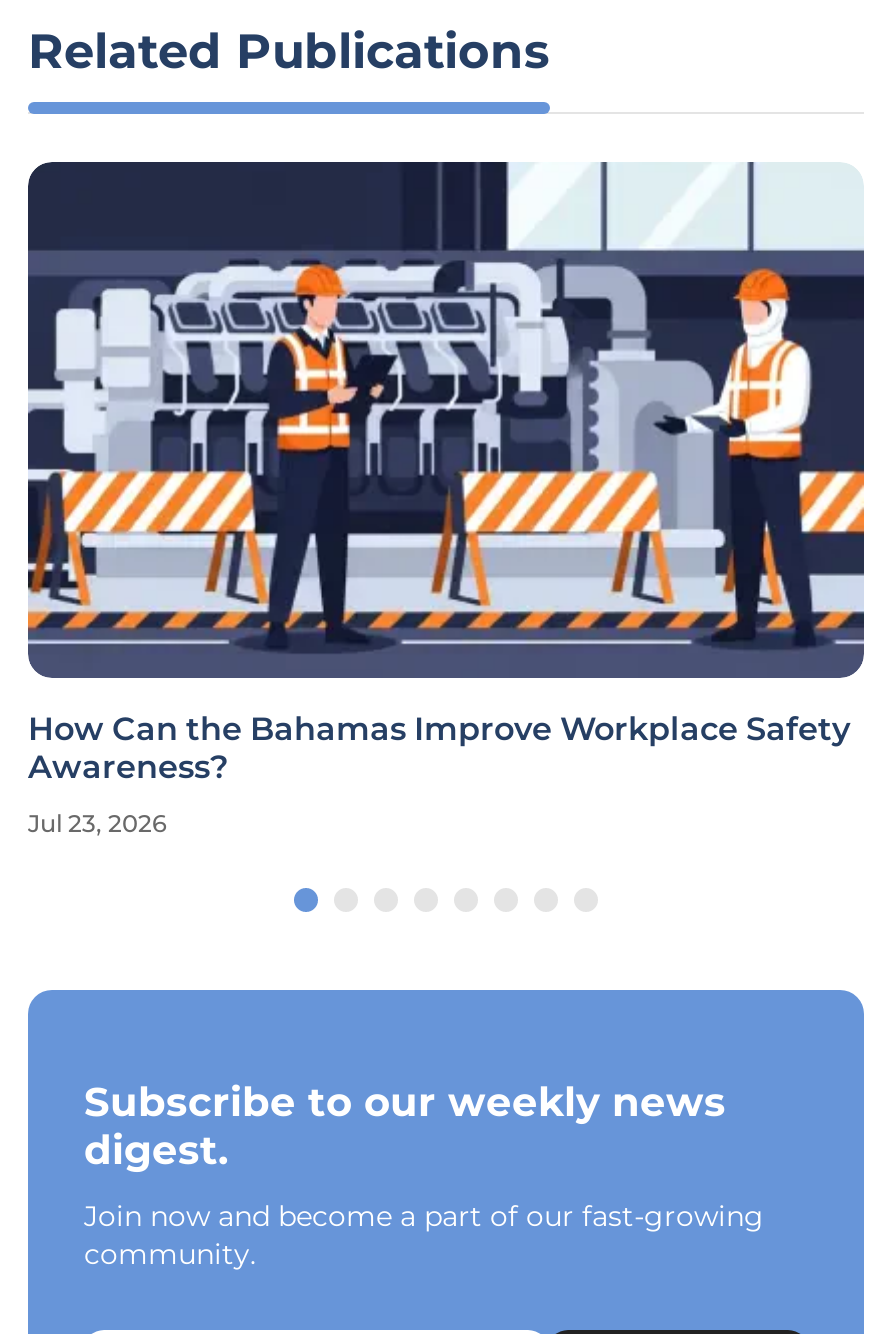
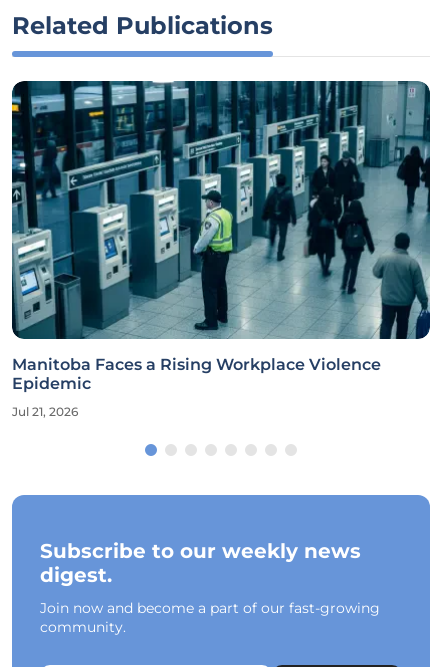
- [image]
- How Can the Bahamas Improve Workplace Safety
- Awareness?
+ [image]
+ Manitoba Faces a Rising Workplace Violence
+ Epidemic

- Jul 23, 2026
+ Jul 21, 2026
